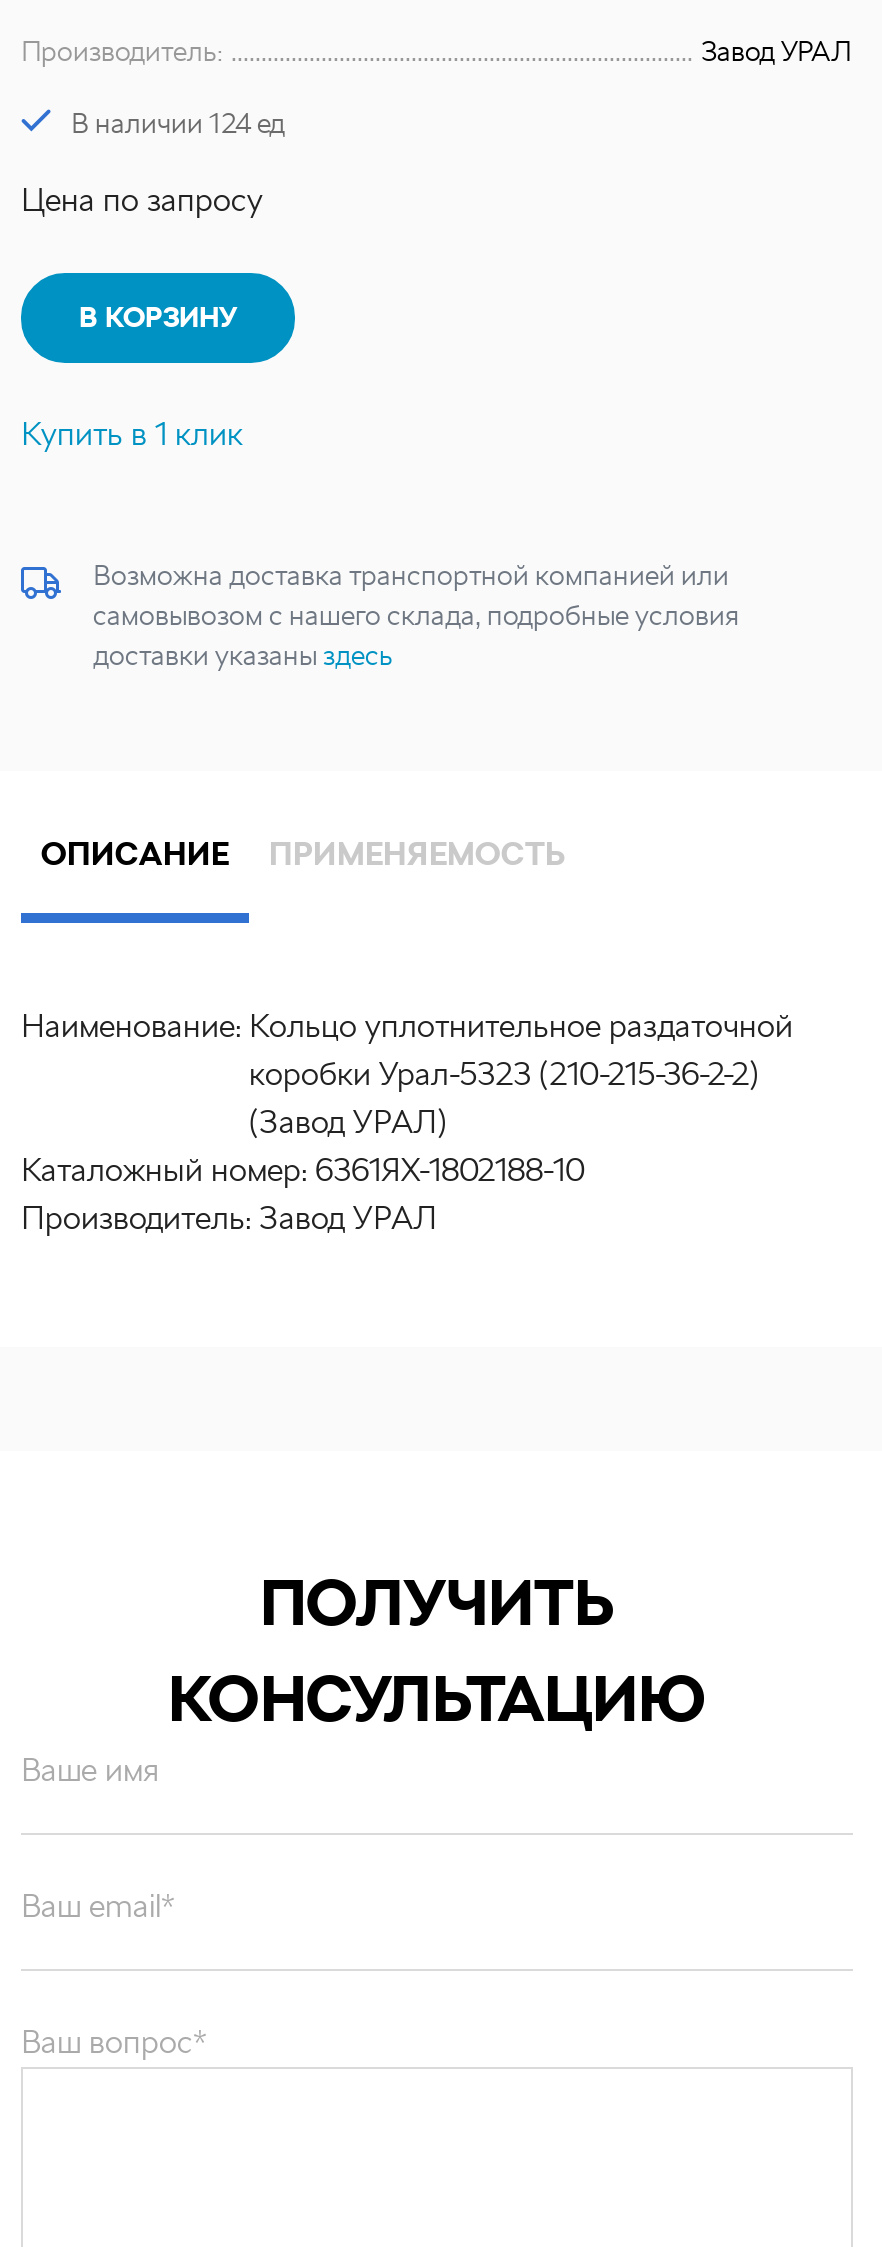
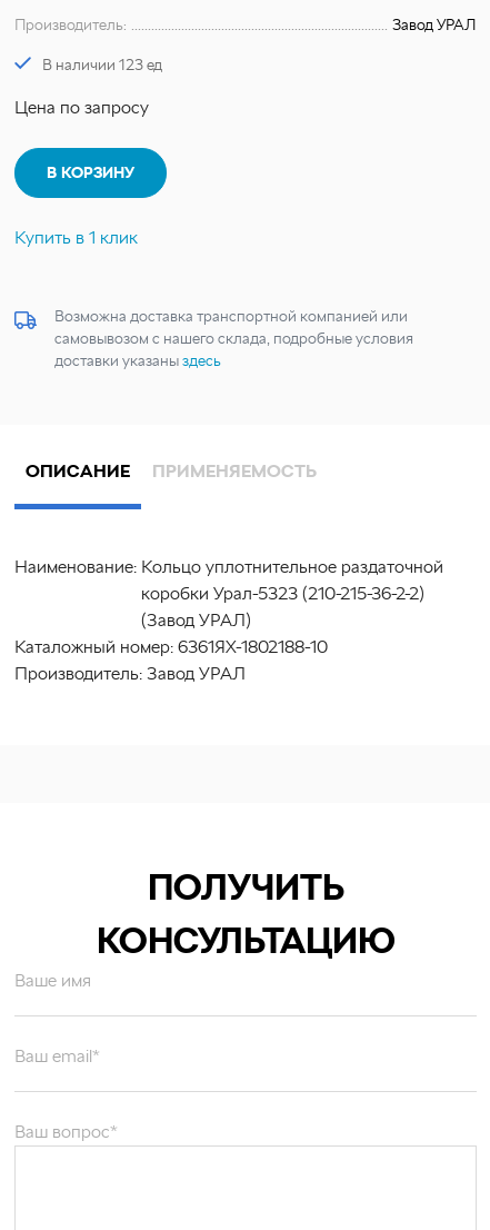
- В наличии 124 ед
+ В наличии 123 ед
